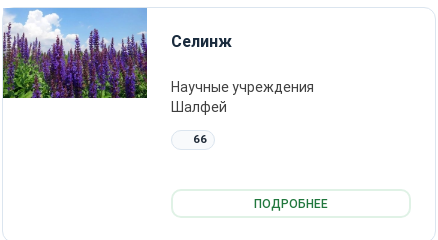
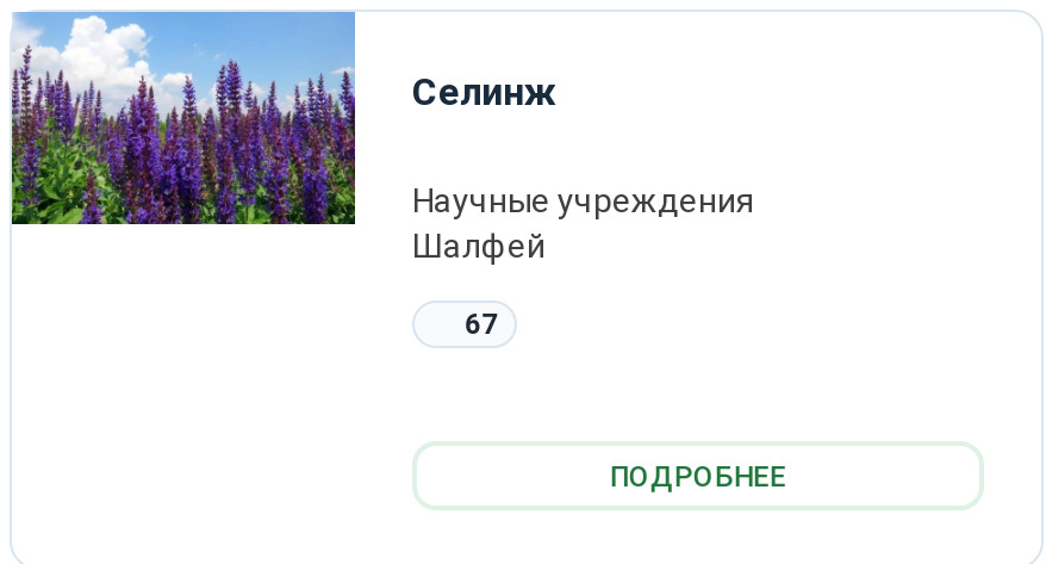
- 66
+ 67
